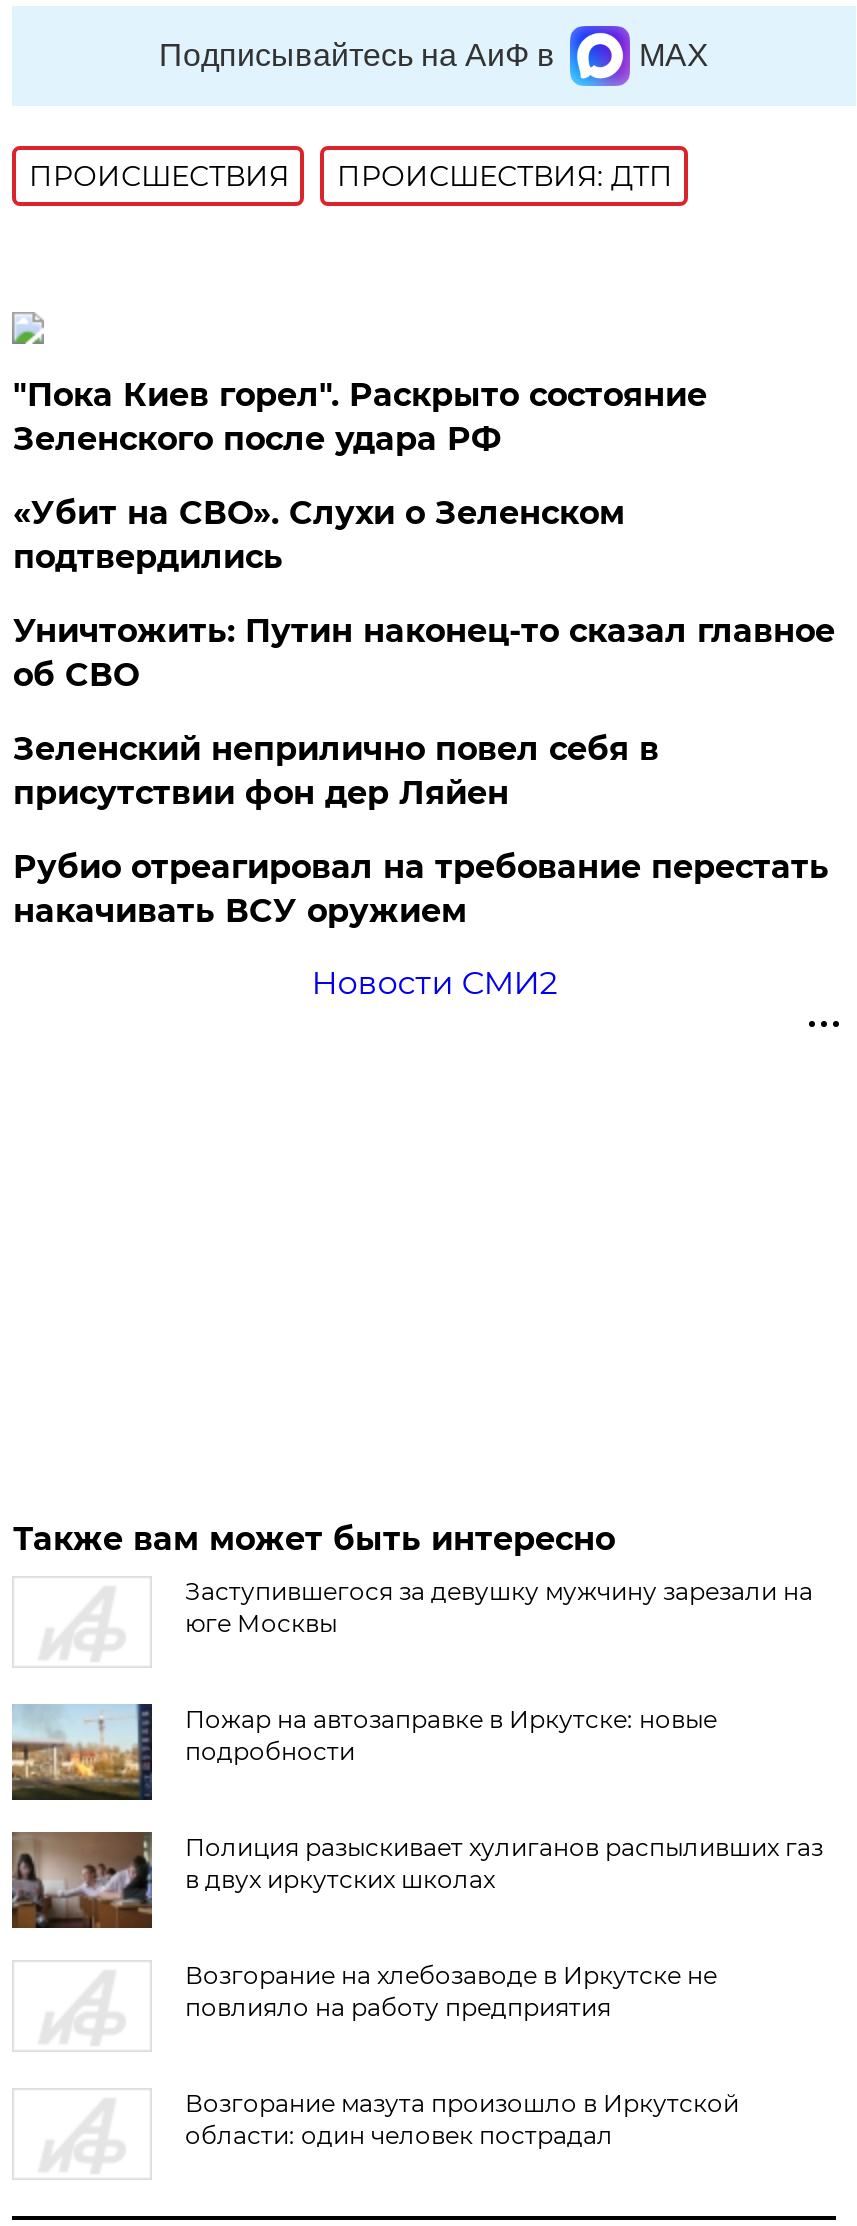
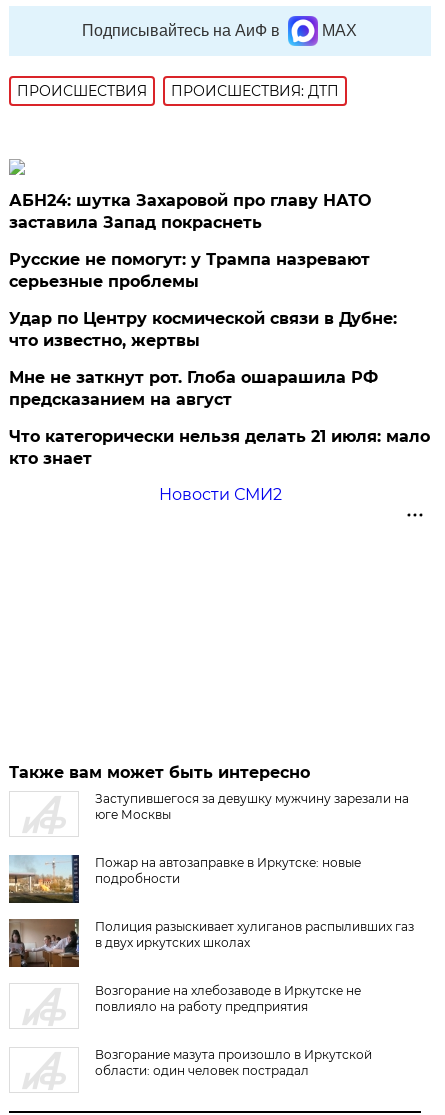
- "Пока Киев горел". Раскрыто состояние
- Зеленского после удара РФ
+ АБН24: шутка Захаровой про главу НАТО
+ заставила Запад покраснеть

- «Убит на СВО». Слухи о Зеленском
- подтвердились
+ Русские не помогут: у Трампа назревают
+ серьезные проблемы

- Уничтожить: Путин наконец-то сказал главное
- об СВО
+ Удар по Центру космической связи в Дубне:
+ что известно, жертвы

- Зеленский неприлично повел cебя в
- присутствии фон дер Ляйен
+ Мне не заткнут рот. Глоба ошарашила РФ
+ предсказанием на август

- Рубио отреагировал на требование перестать
- накачивать ВСУ оружием
+ Что категорически нельзя делать 21 июля: мало
+ кто знает
